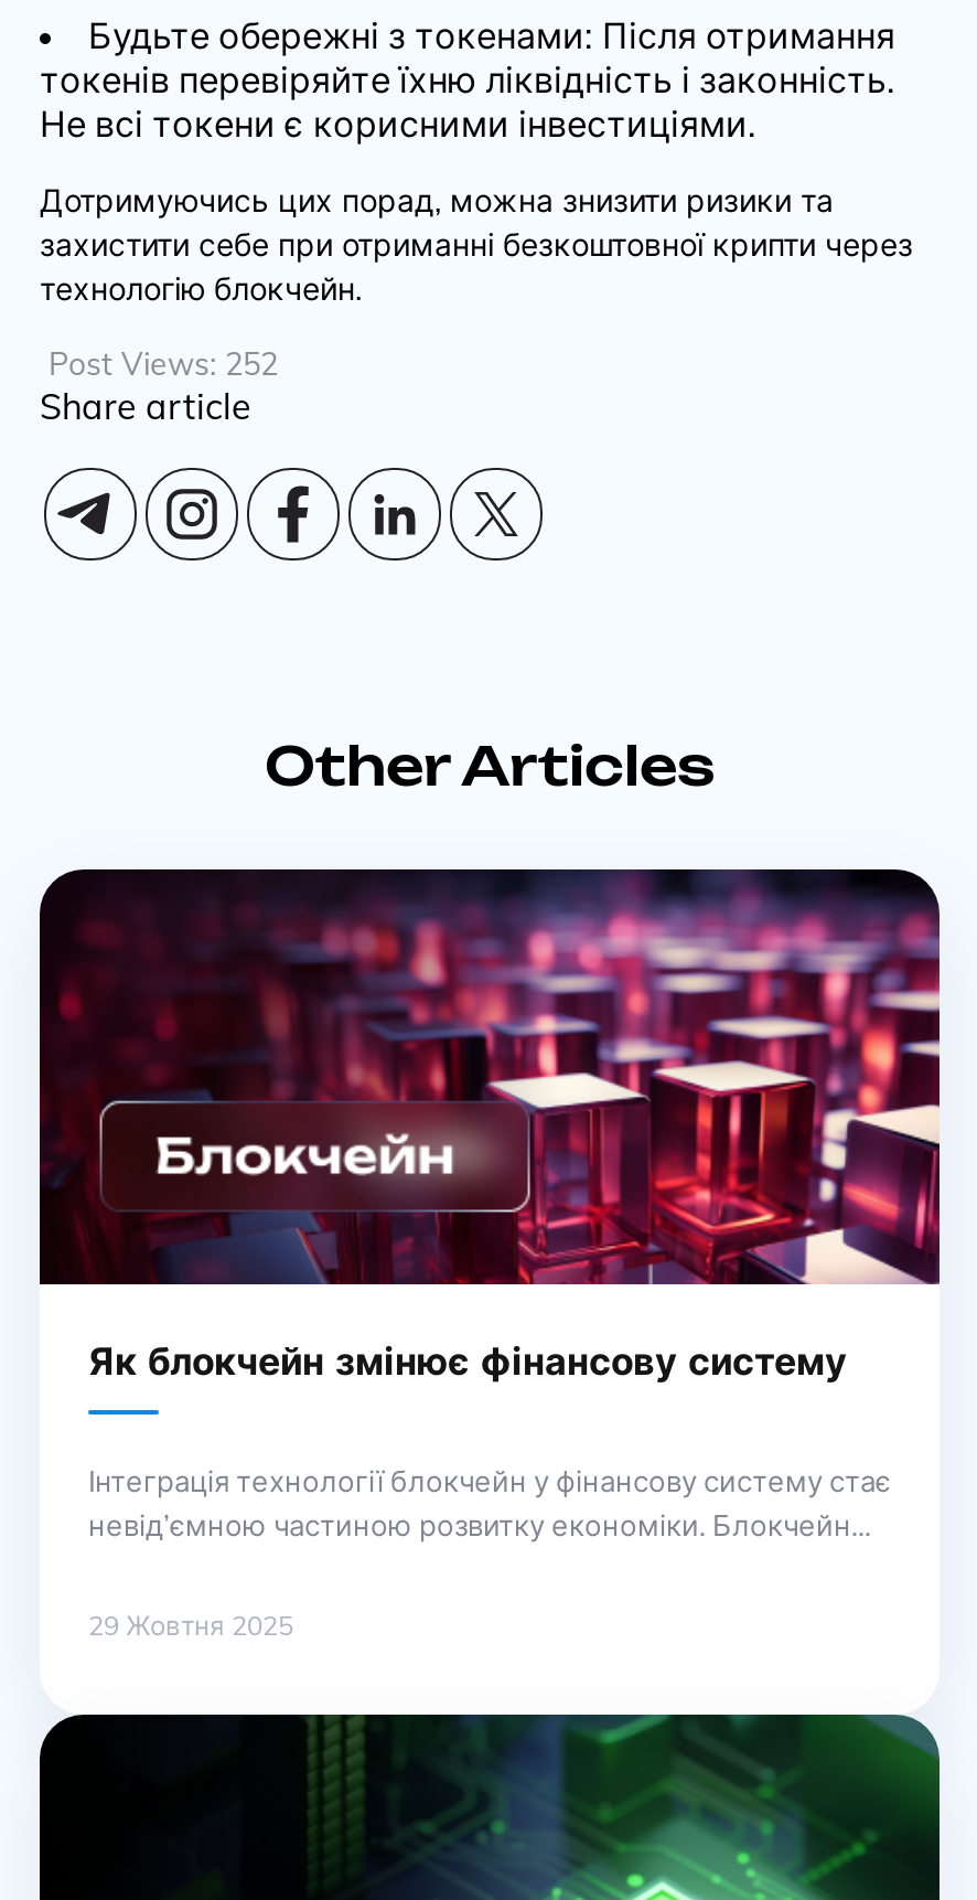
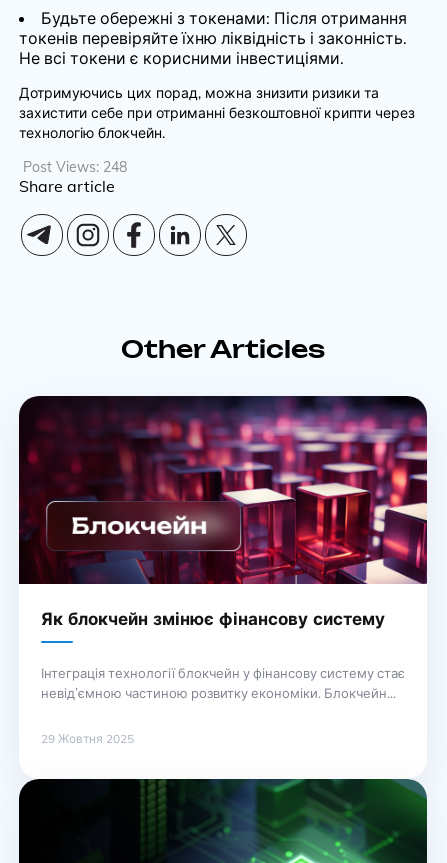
- Post Views: 252
+ Post Views: 248
